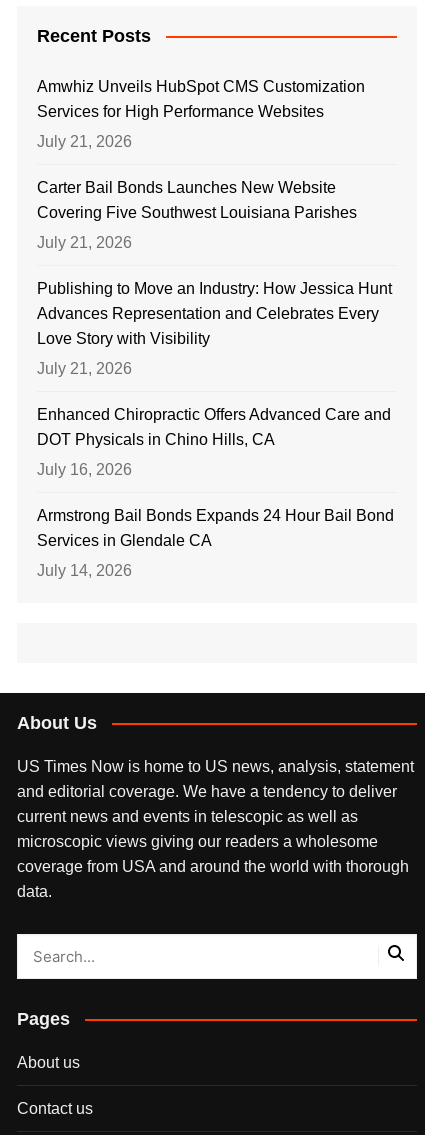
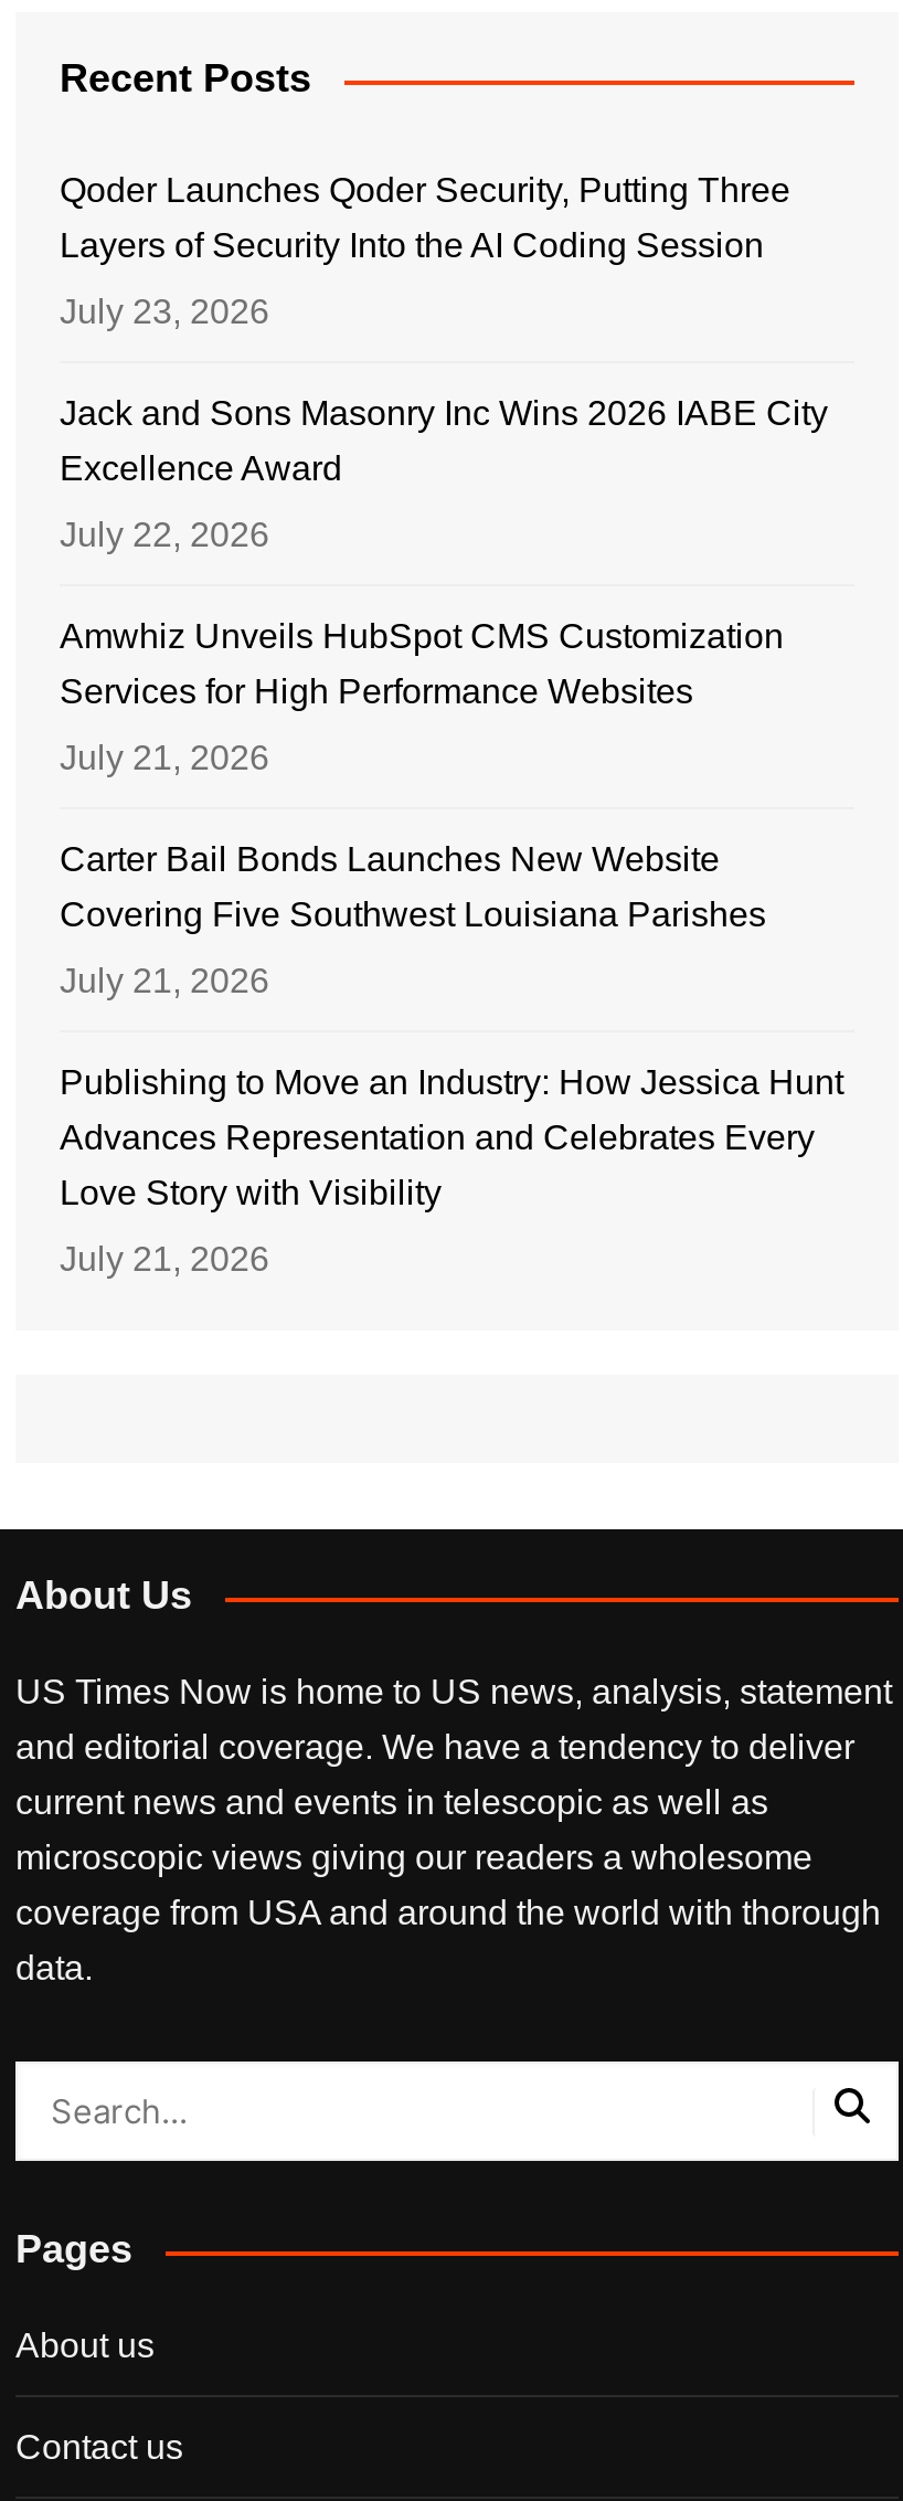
+ Qoder Launches Qoder Security, Putting Three
+ Layers of Security Into the AI Coding Session
+ July 23, 2026
+ Jack and Sons Masonry Inc Wins 2026 IABE City
+ Excellence Award
+ July 22, 2026

moved down: Amwhiz Unveils HubSpot CMS Customization | Services for High Performance Websites | July 21, 2026 | ... | Love Story with Visibility | July 21, 2026

- Enhanced Chiropractic Offers Advanced Care and
- DOT Physicals in Chino Hills, CA
- July 16, 2026
- Armstrong Bail Bonds Expands 24 Hour Bail Bond
- Services in Glendale CA
- July 14, 2026
